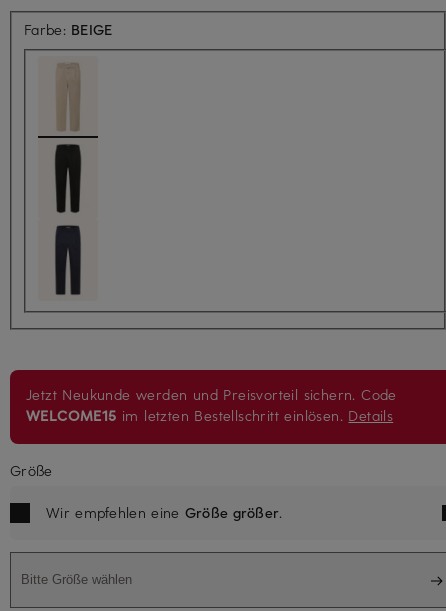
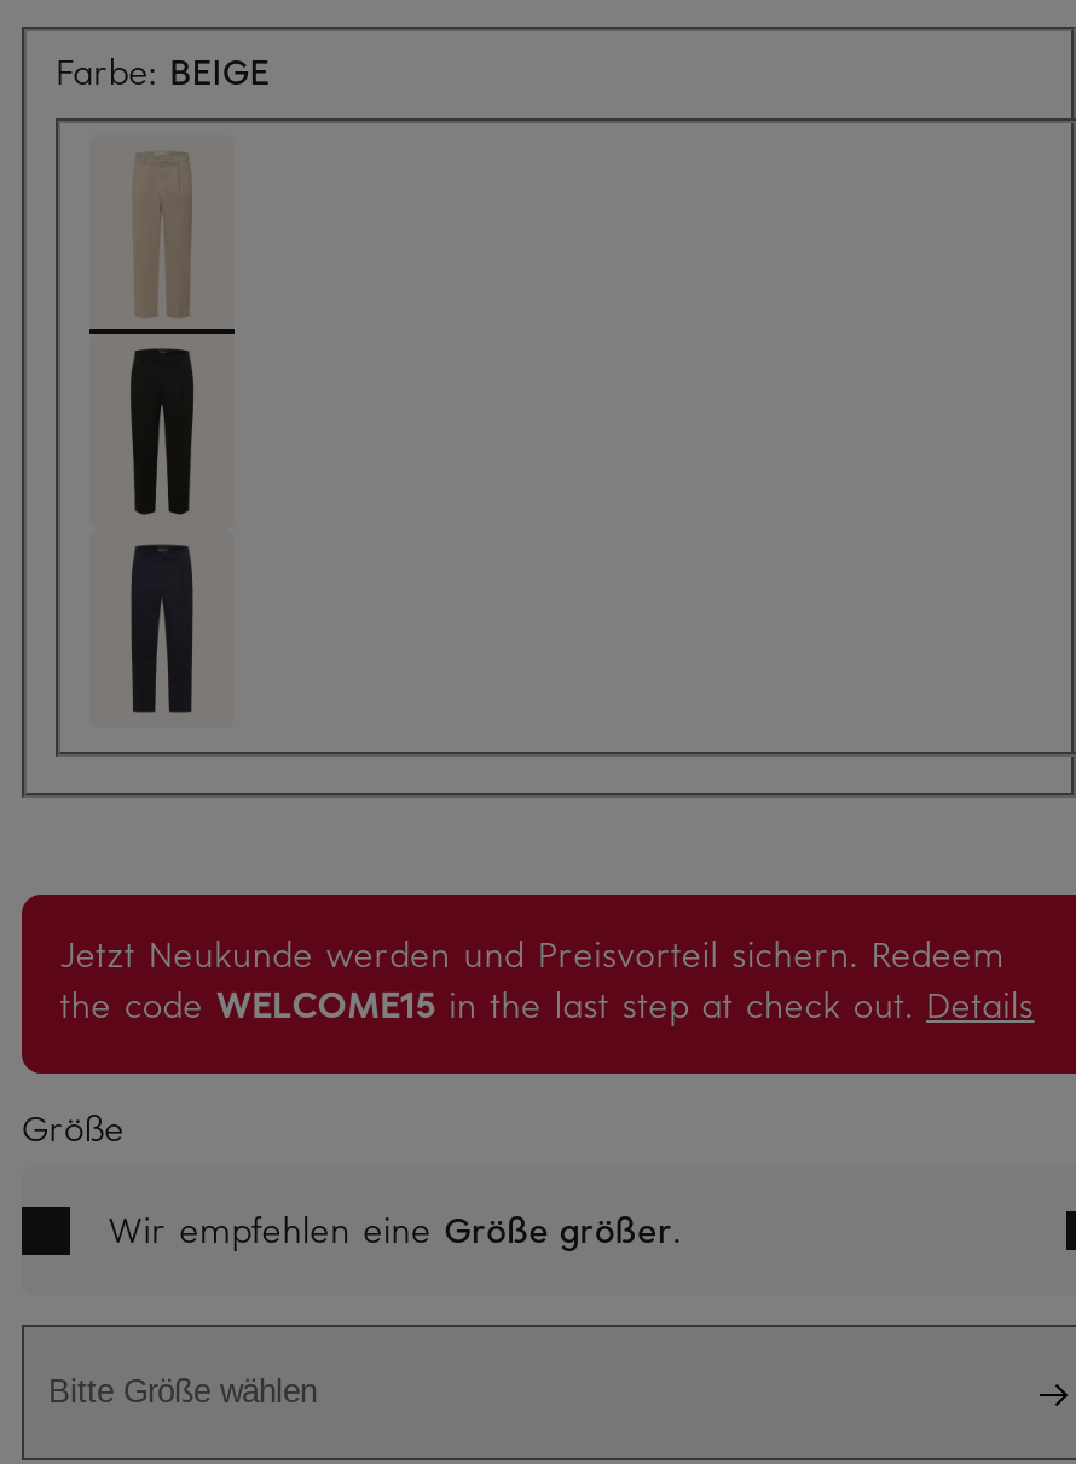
- Jetzt Neukunde werden und Preisvorteil sichern. Code
- WELCOME15 im letzten Bestellschritt einlösen. Details
+ Jetzt Neukunde werden und Preisvorteil sichern. Redeem
+ the code WELCOME15 in the last step at check out. Details
